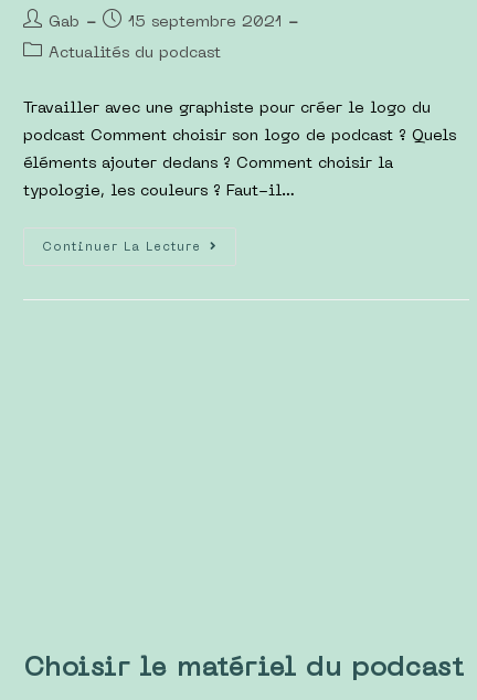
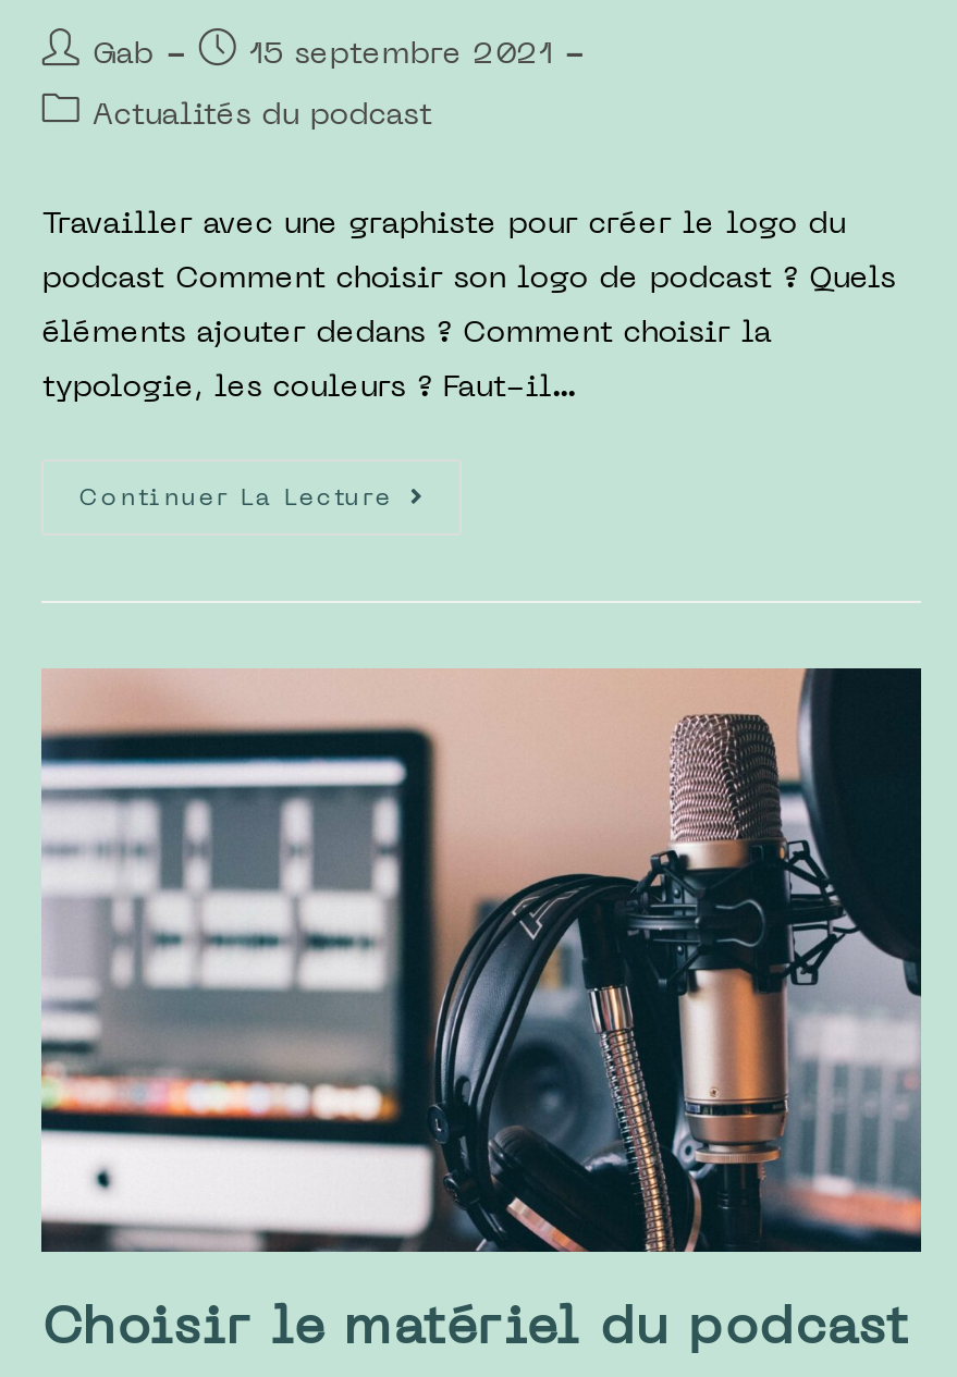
+ [image]
